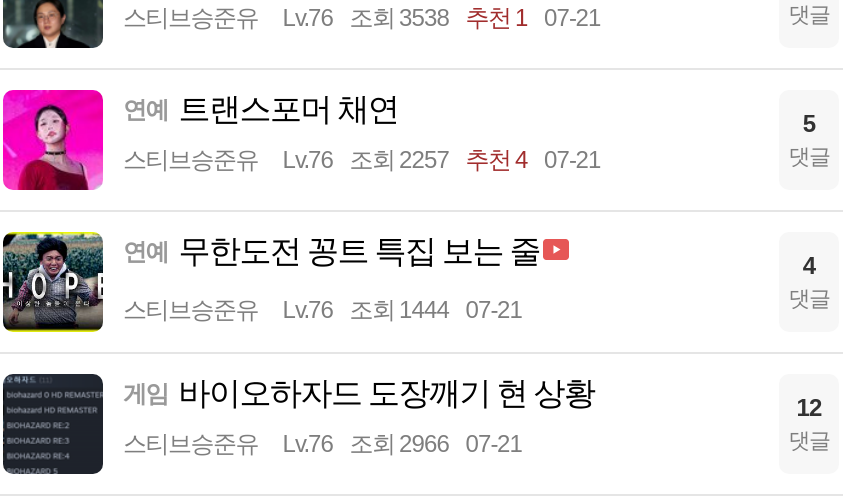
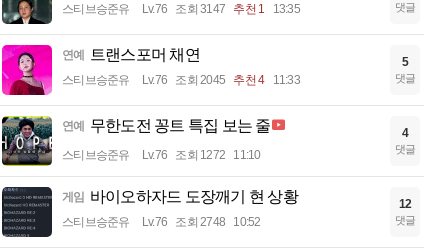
- 스티브승준유 Lv.76 조회 3538 추천 1 07-21
+ 스티브승준유 Lv.76 조회 3147 추천 1 13:35

- 스티브승준유 Lv.76 조회 2257 추천 4 07-21
+ 스티브승준유 Lv.76 조회 2045 추천 4 11:33

- 스티브승준유 Lv.76 조회 1444 07-21
+ 스티브승준유 Lv.76 조회 1272 11:10

- 스티브승준유 Lv.76 조회 2966 07-21
+ 스티브승준유 Lv.76 조회 2748 10:52
